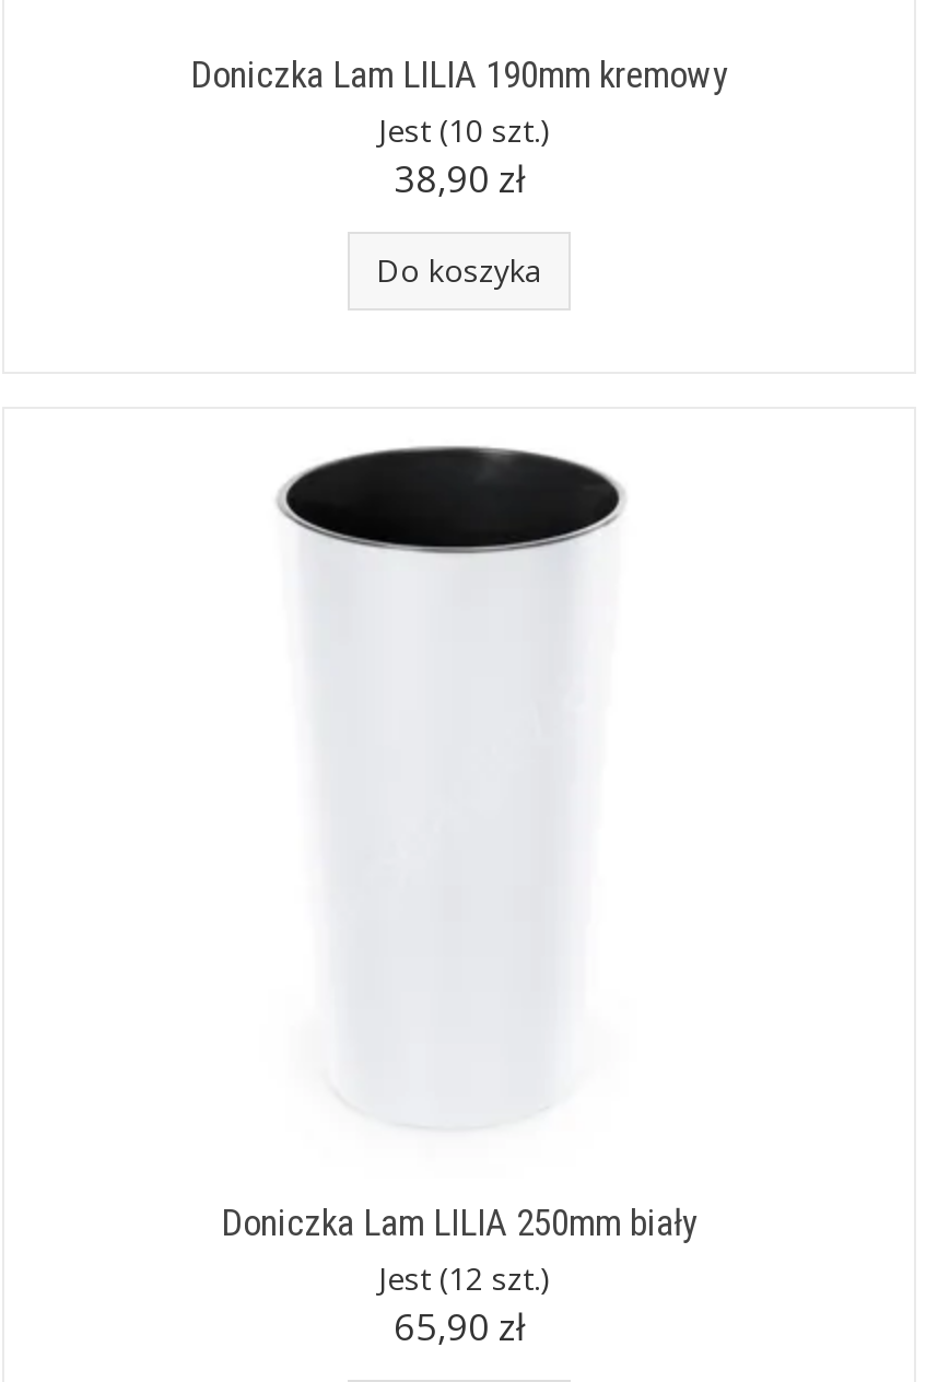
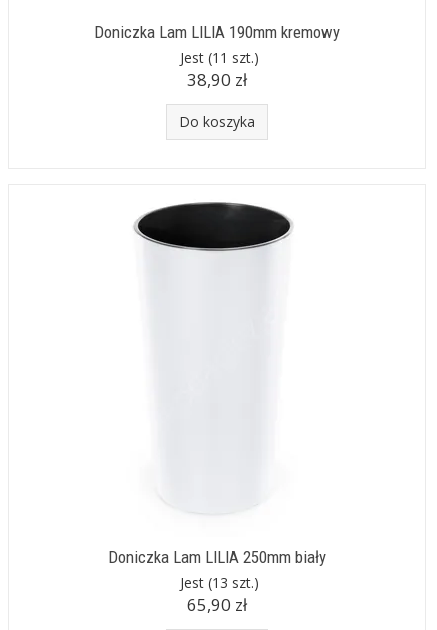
- Jest (10 szt.)
+ Jest (11 szt.)

- Jest (12 szt.)
+ Jest (13 szt.)
